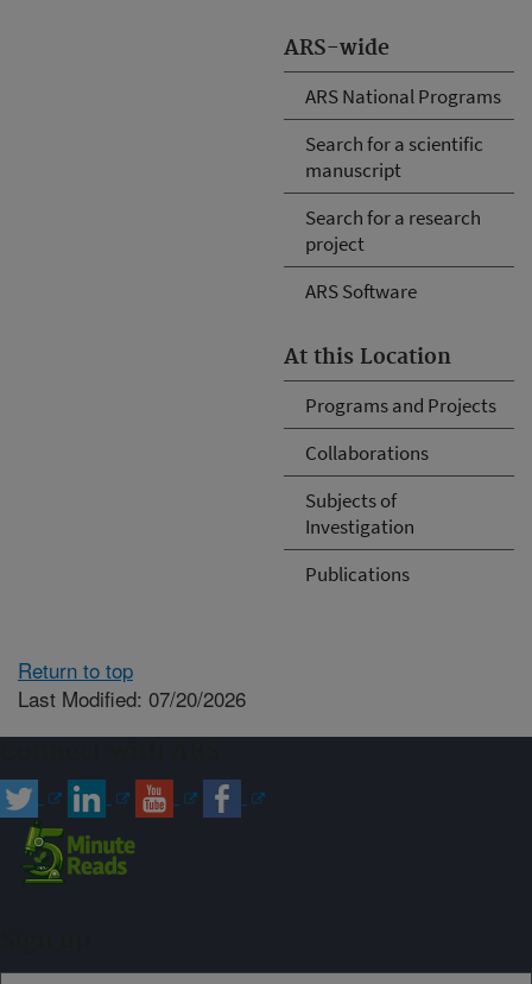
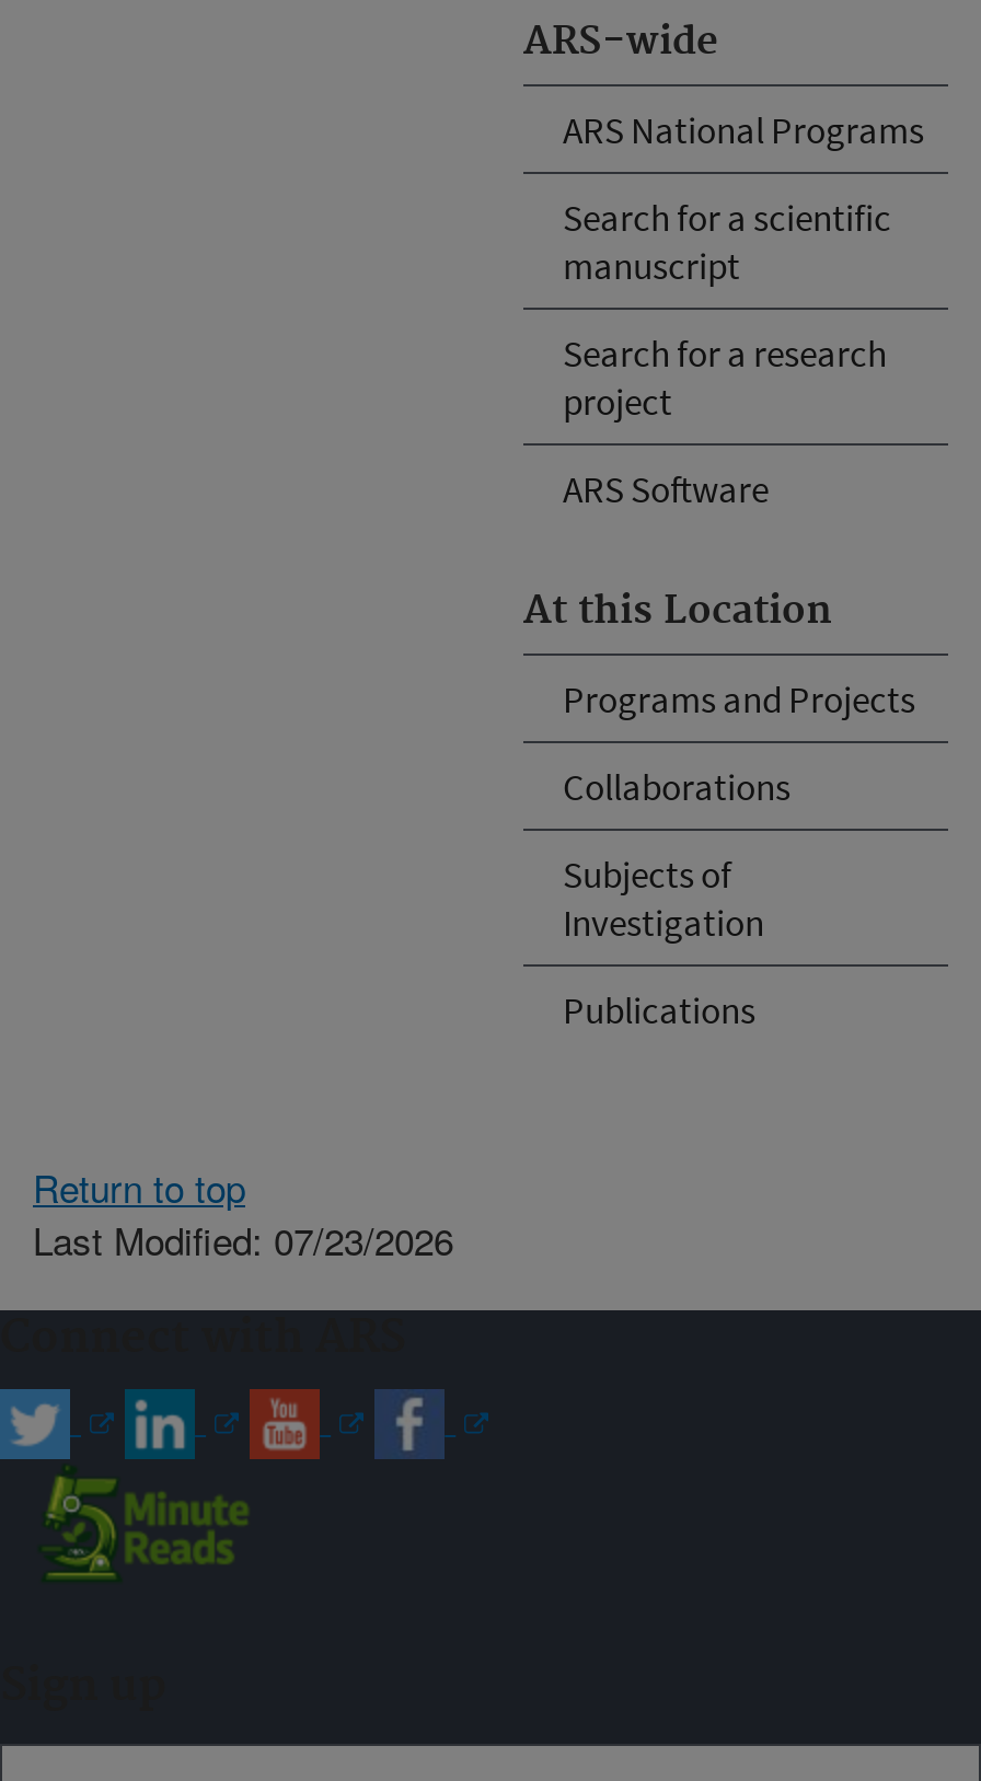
- Last Modified: 07/20/2026
+ Last Modified: 07/23/2026
